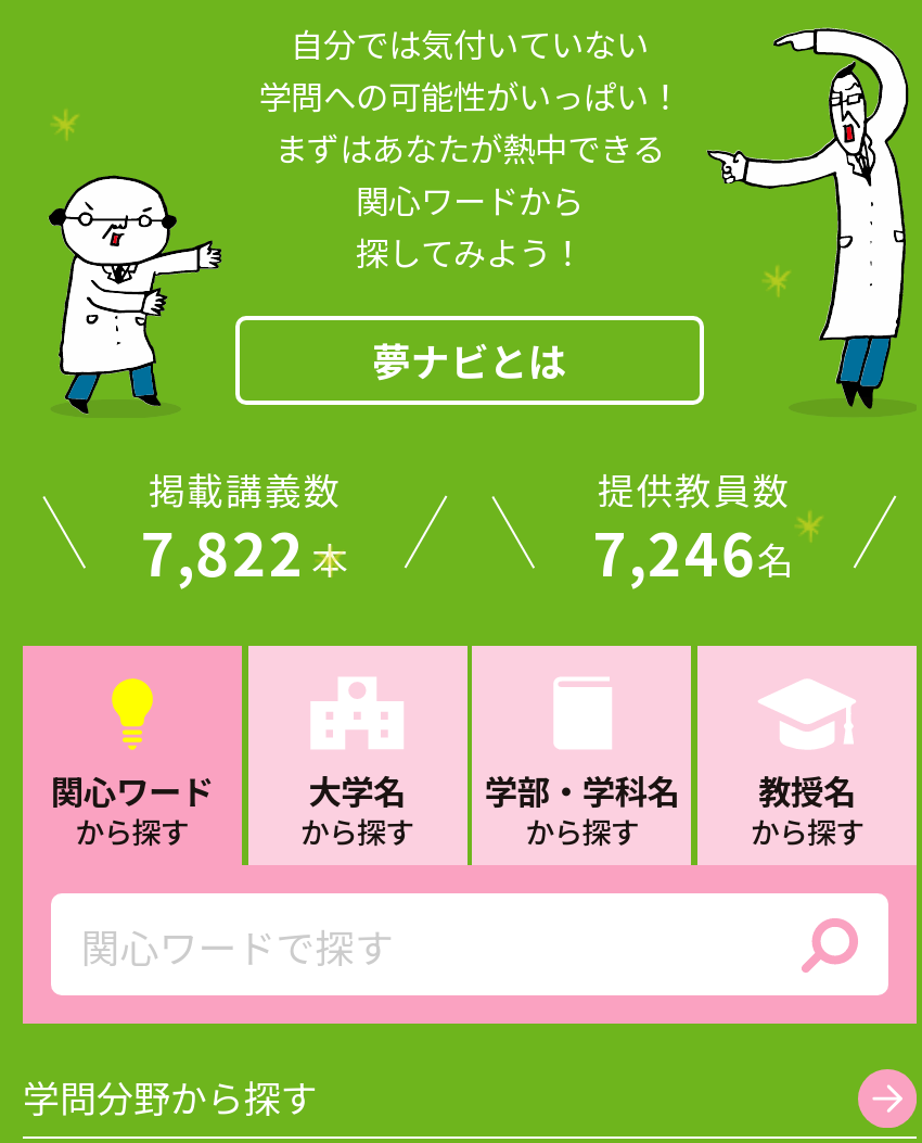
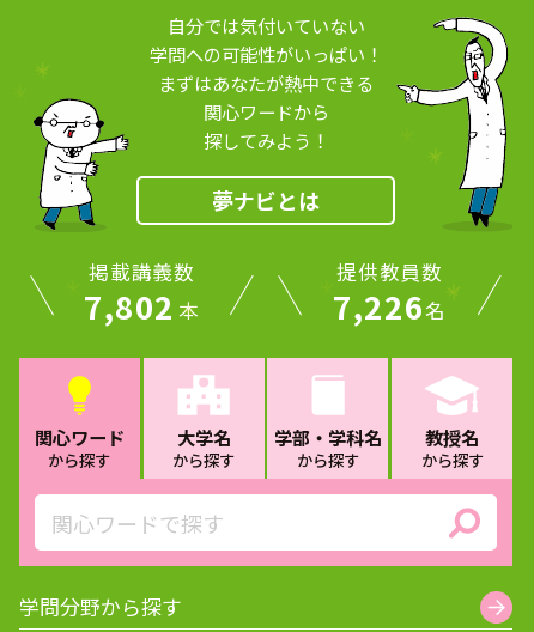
- 7,822 本
+ 7,802 本

- 7,246名
+ 7,226名
